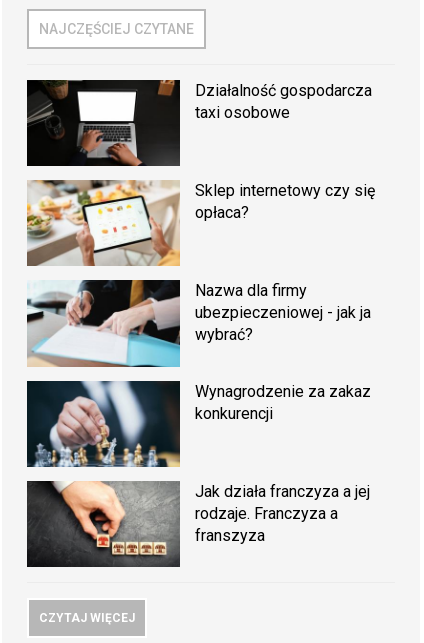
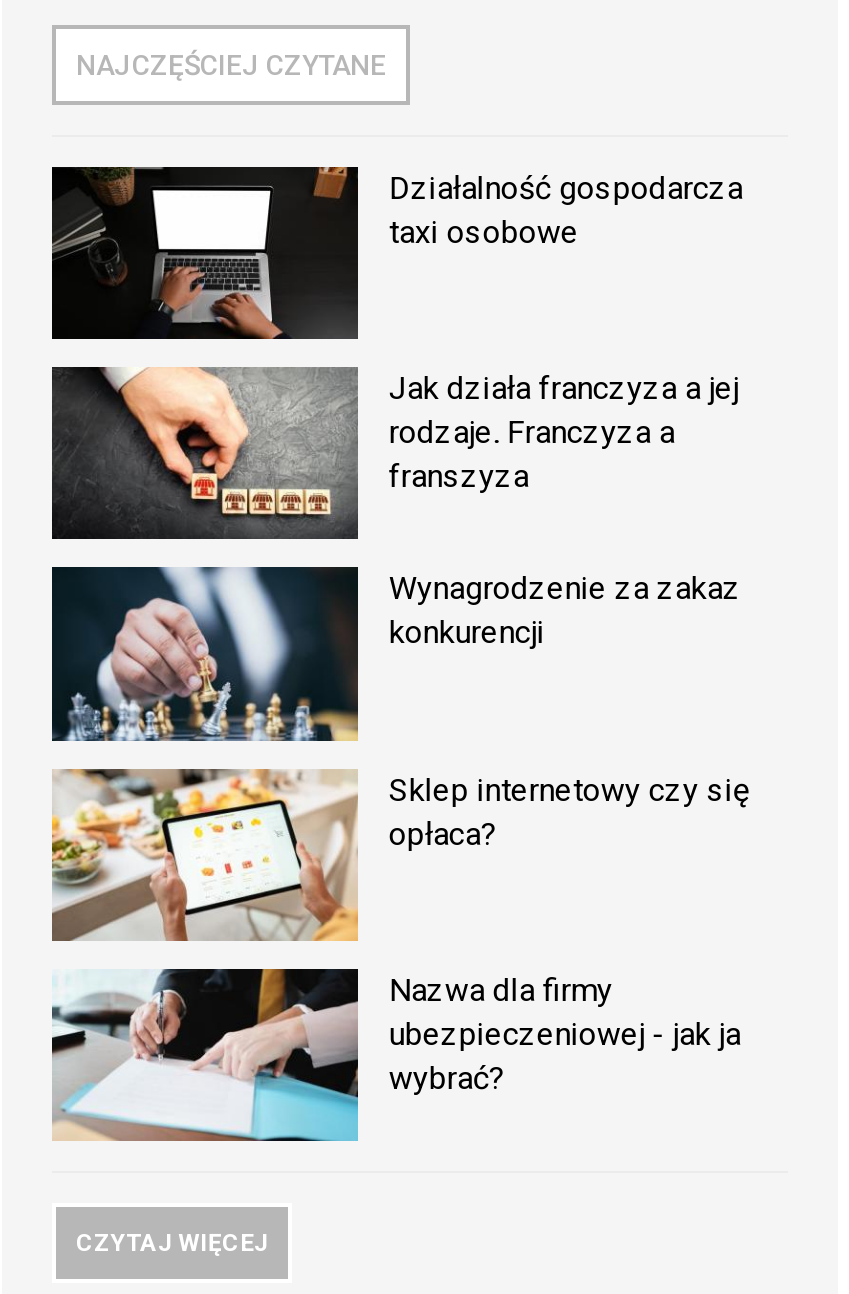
moved down: [image] | Sklep internetowy czy się | opłaca? | Nazwa dla firmy | ubezpieczeniowej - jak ja | wybrać?

moved up: [image] | Wynagrodzenie za zakaz | konkurencji

moved up: [image] | Jak działa franczyza a jej | rodzaje. Franczyza a | franszyza
